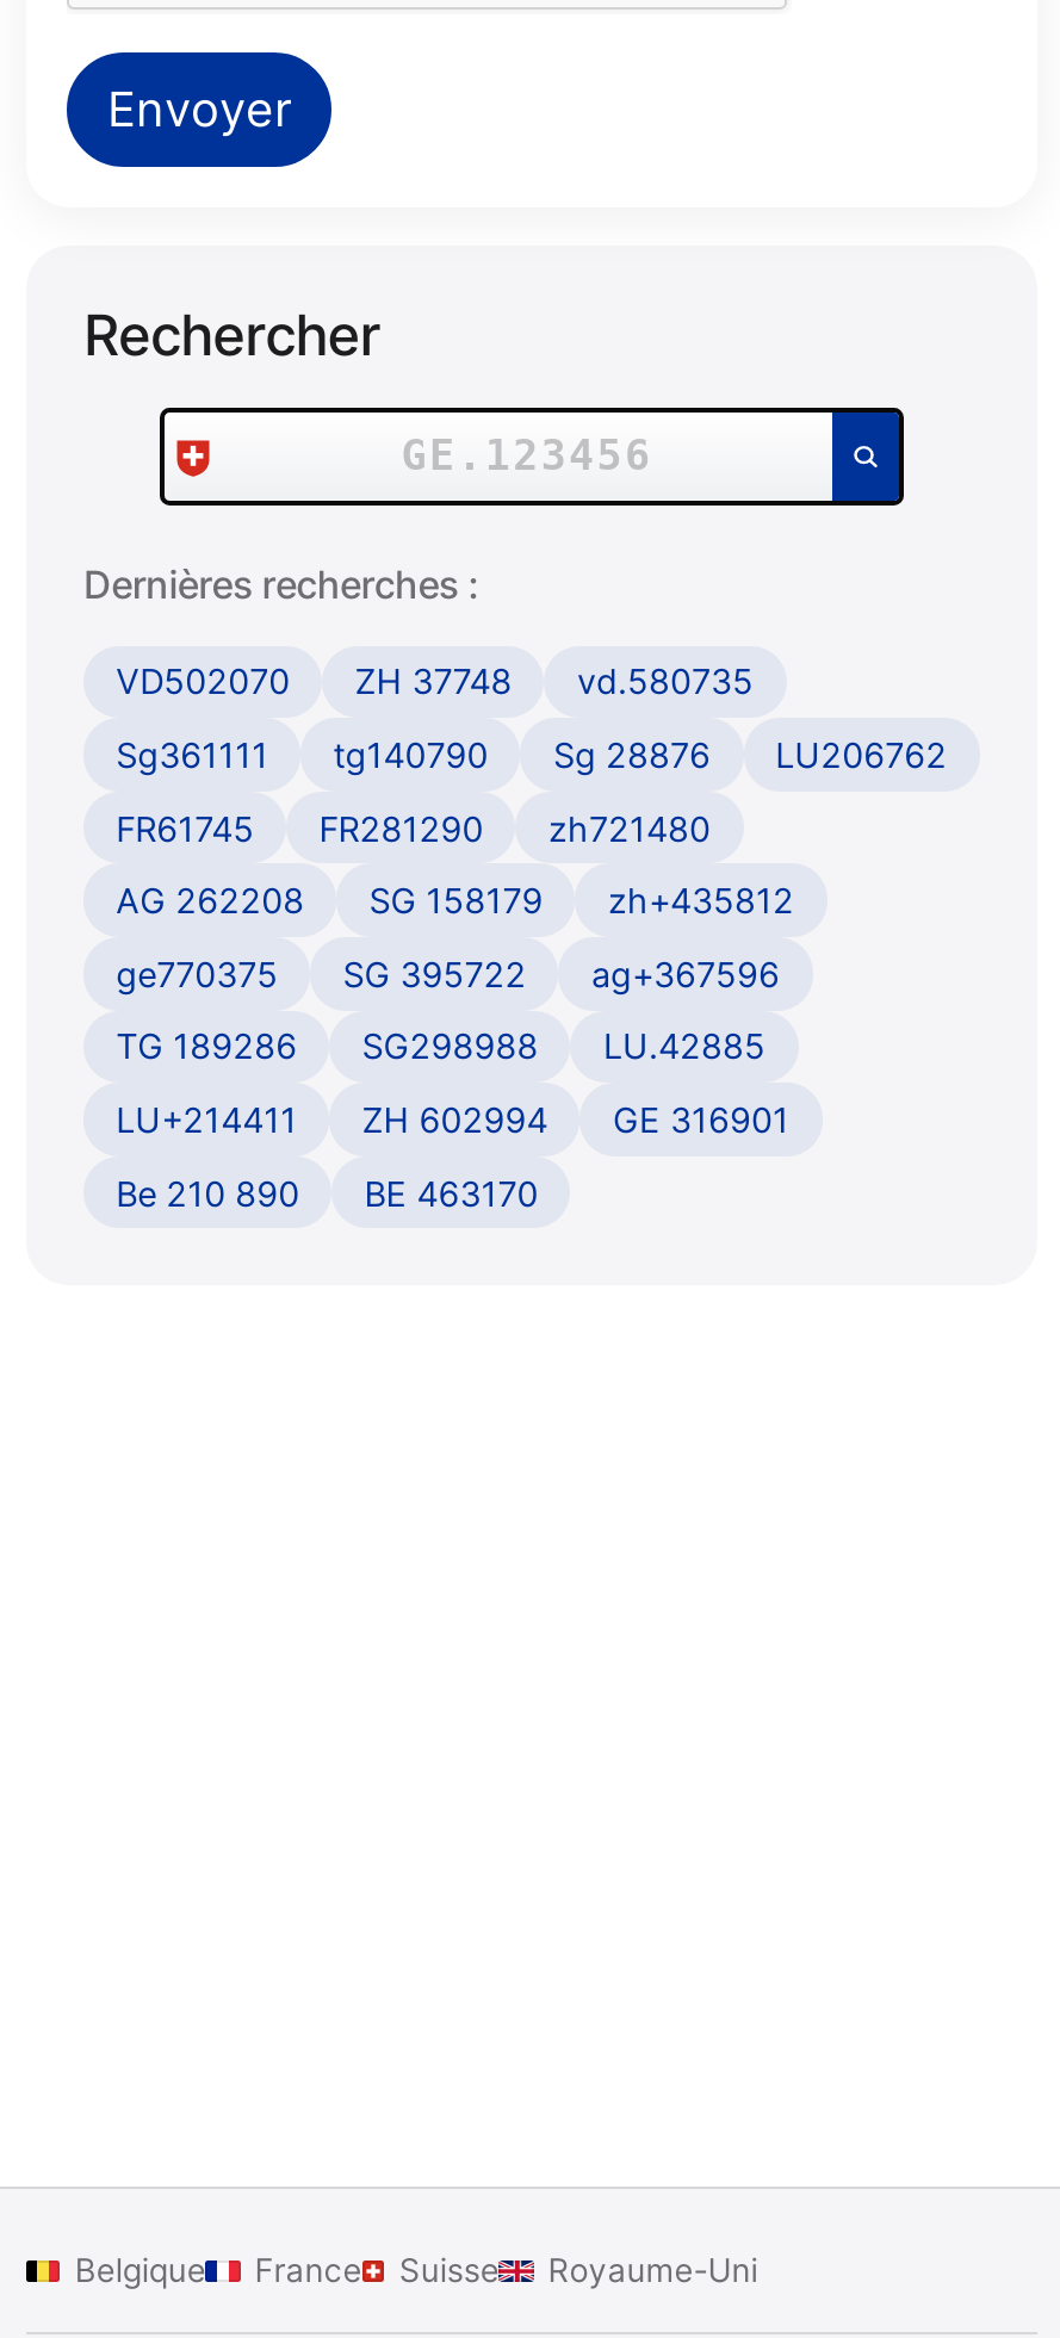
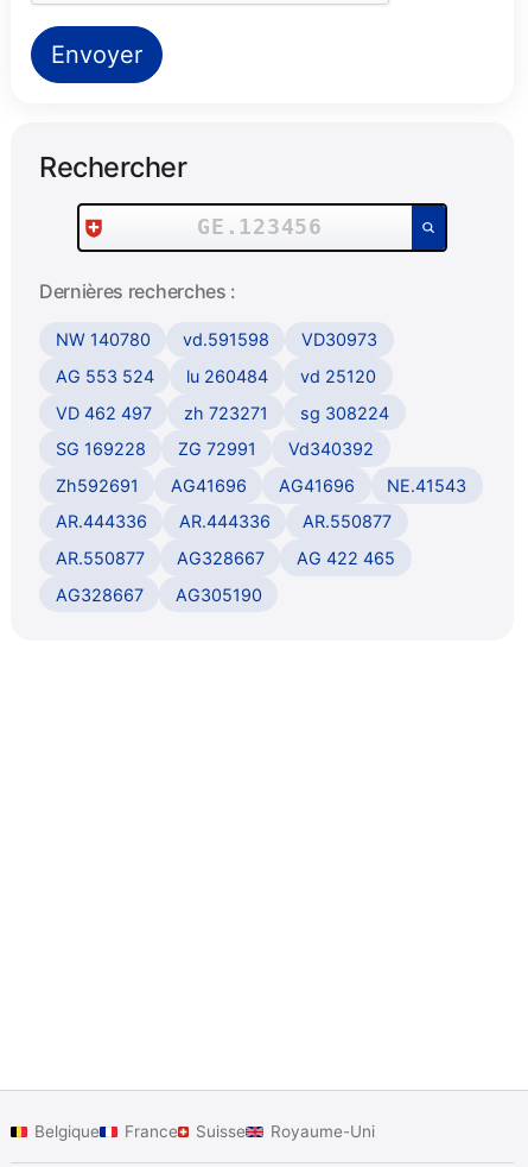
- VD502070
- ZH 37748
- vd.580735
+ NW 140780
+ vd.591598
+ VD30973

- Sg361111
- tg140790
- Sg 28876
- LU206762
+ AG 553 524
+ lu 260484
+ vd 25120

- FR61745
- FR281290
- zh721480
+ VD 462 497
+ zh 723271
+ sg 308224

- AG 262208
- SG 158179
- zh+435812
+ SG 169228
+ ZG 72991
+ Vd340392

- ge770375
- SG 395722
- ag+367596
+ Zh592691
+ AG41696
+ AG41696
+ NE.41543

- TG 189286
- SG298988
- LU.42885
+ AR.444336
+ AR.444336
+ AR.550877

- LU+214411
- ZH 602994
- GE 316901
+ AR.550877
+ AG328667
+ AG 422 465

- Be 210 890
- BE 463170
+ AG328667
+ AG305190
